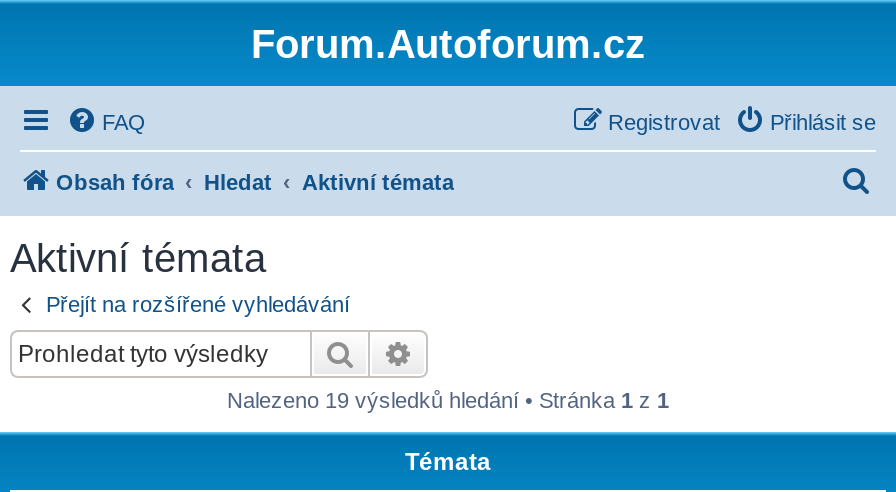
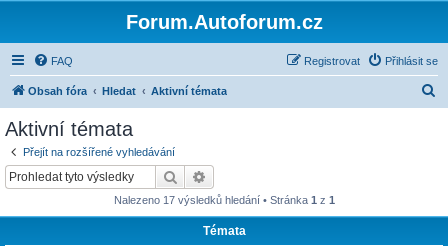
- Nalezeno 19 výsledků hledání • Stránka 1 z 1
+ Nalezeno 17 výsledků hledání • Stránka 1 z 1
